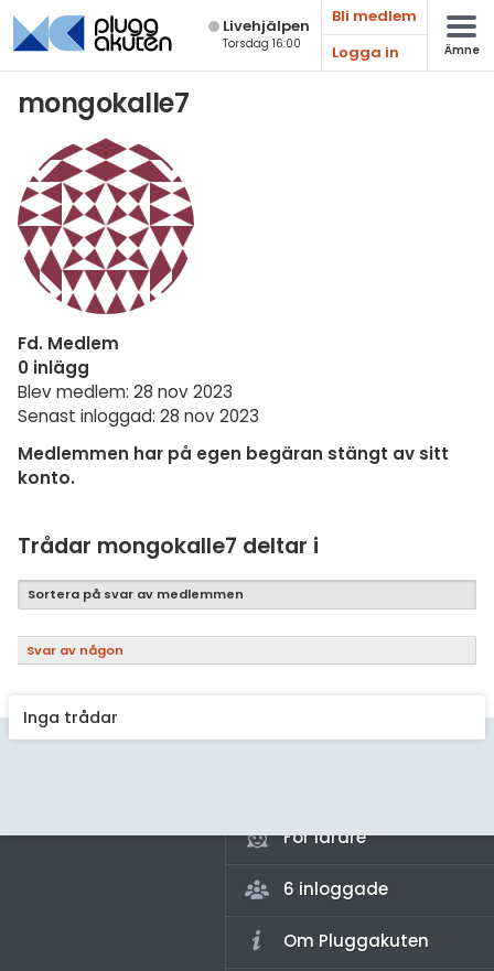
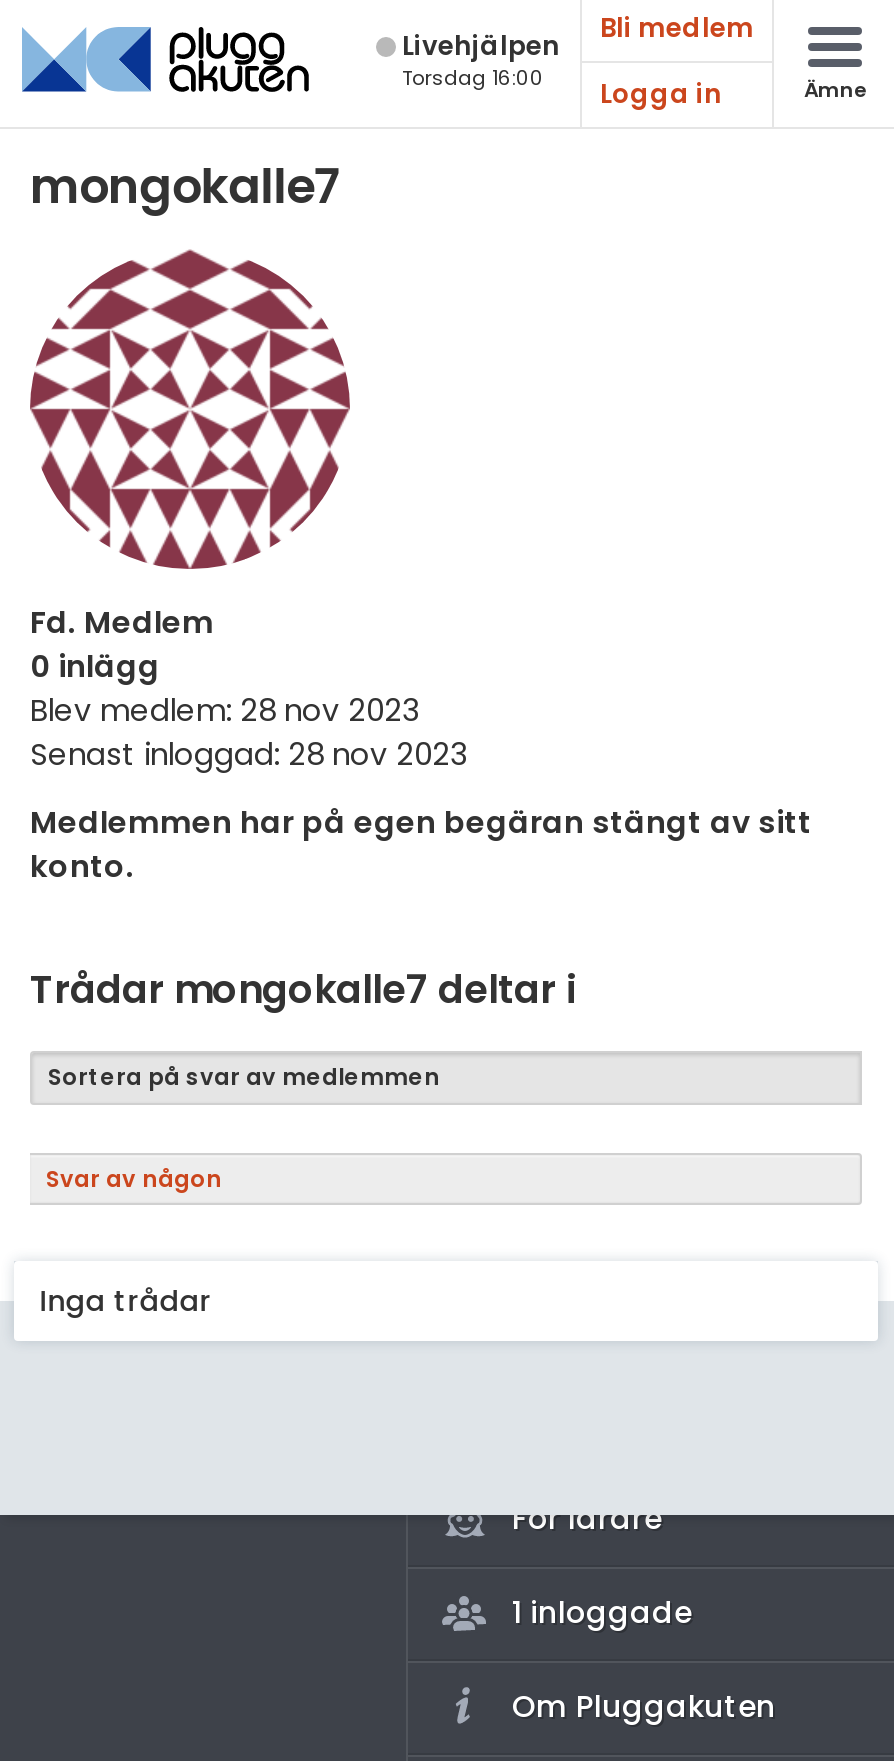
- 6 inloggade
+ 1 inloggade
